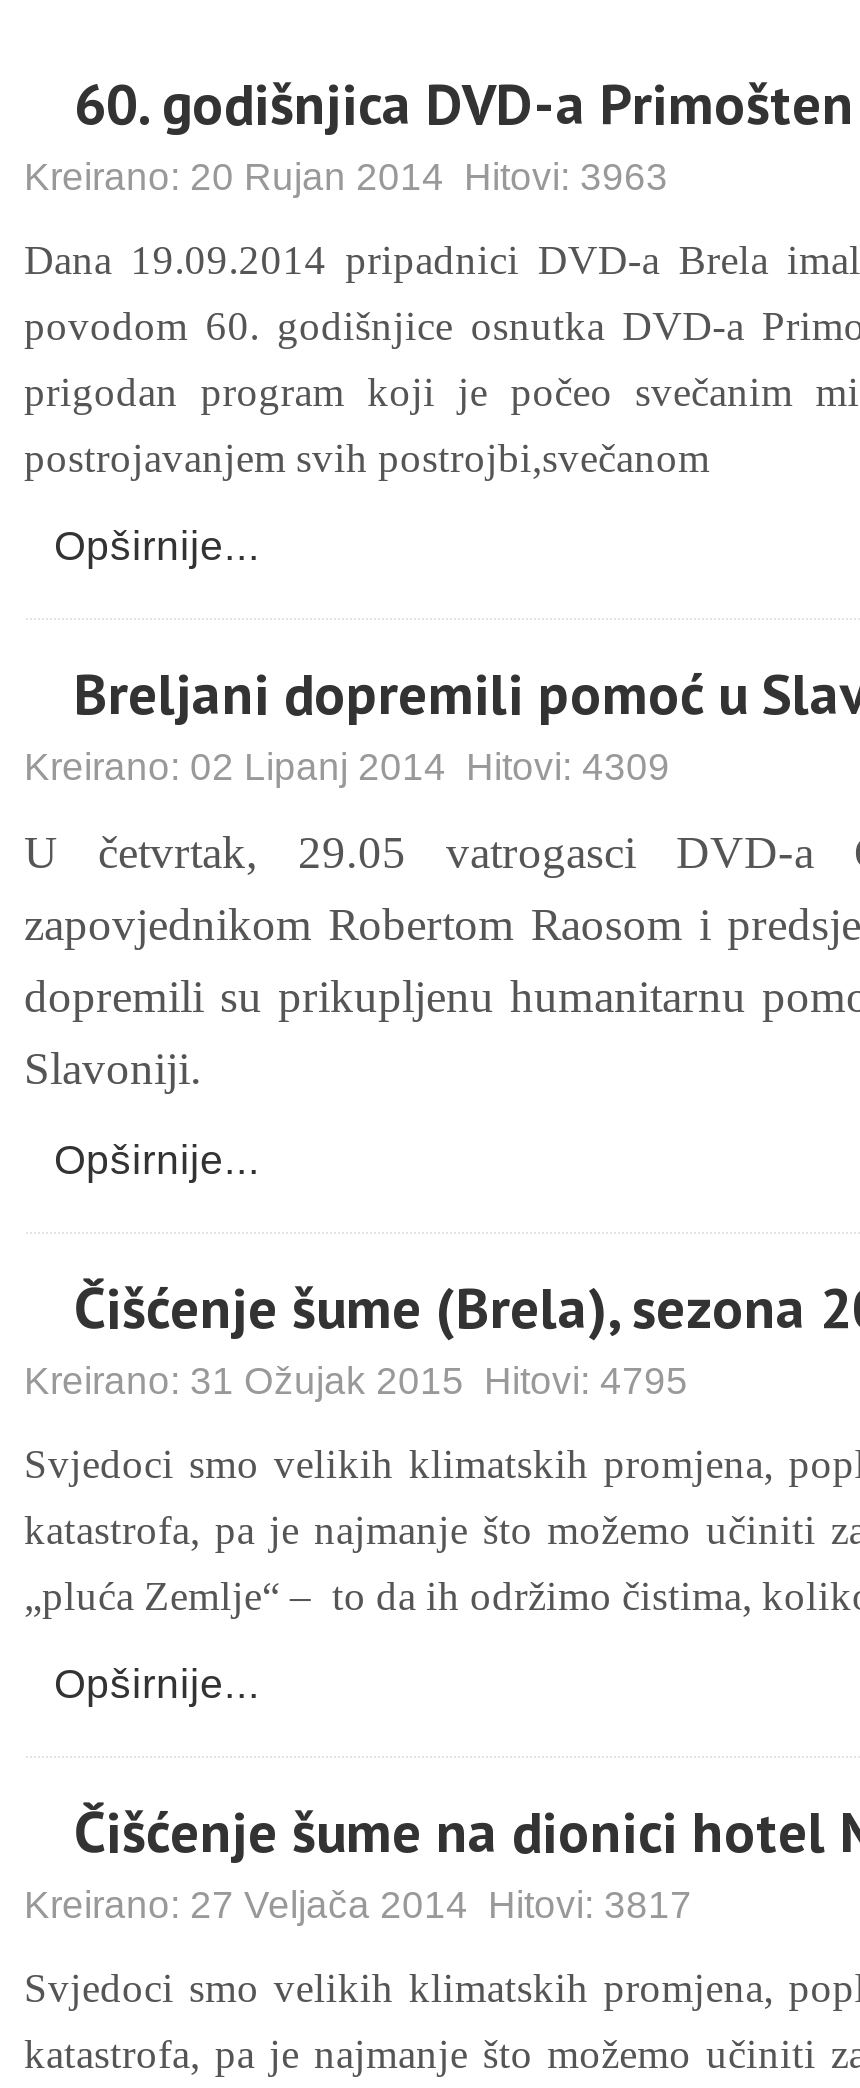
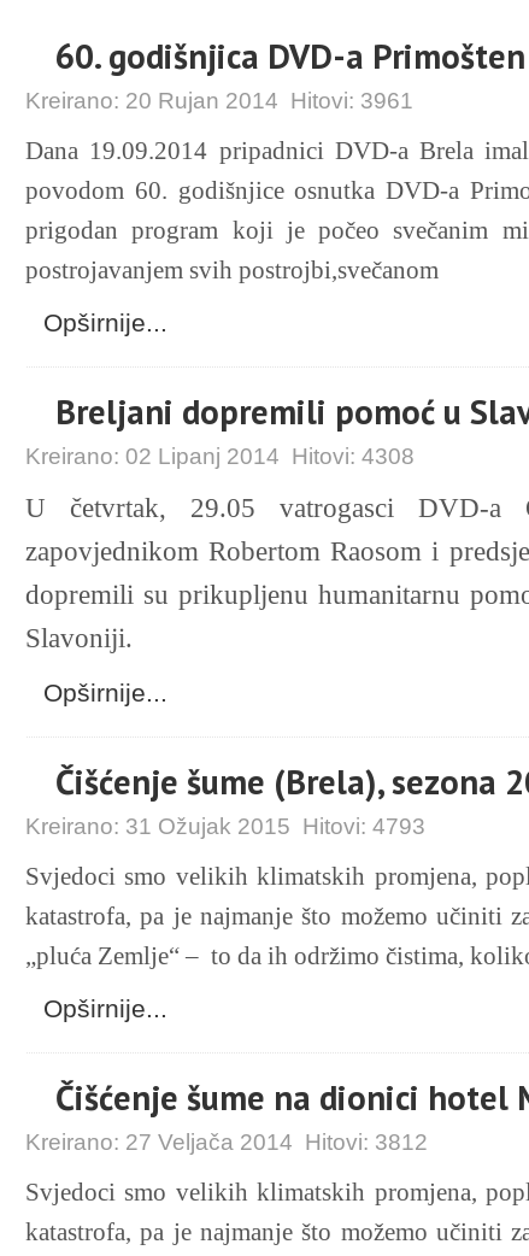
- Kreirano: 20 Rujan 2014 Hitovi: 3963
+ Kreirano: 20 Rujan 2014 Hitovi: 3961

- Kreirano: 02 Lipanj 2014 Hitovi: 4309
+ Kreirano: 02 Lipanj 2014 Hitovi: 4308

- Kreirano: 31 Ožujak 2015 Hitovi: 4795
+ Kreirano: 31 Ožujak 2015 Hitovi: 4793

- Kreirano: 27 Veljača 2014 Hitovi: 3817
+ Kreirano: 27 Veljača 2014 Hitovi: 3812
